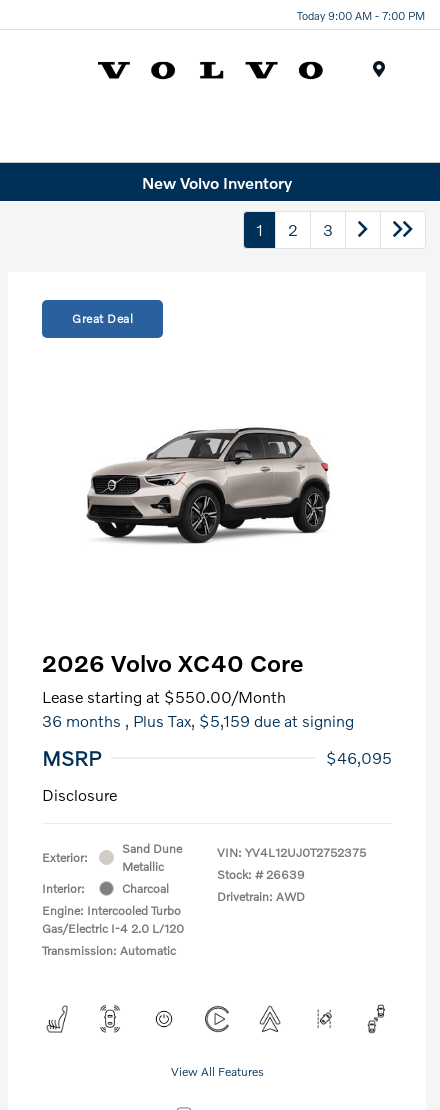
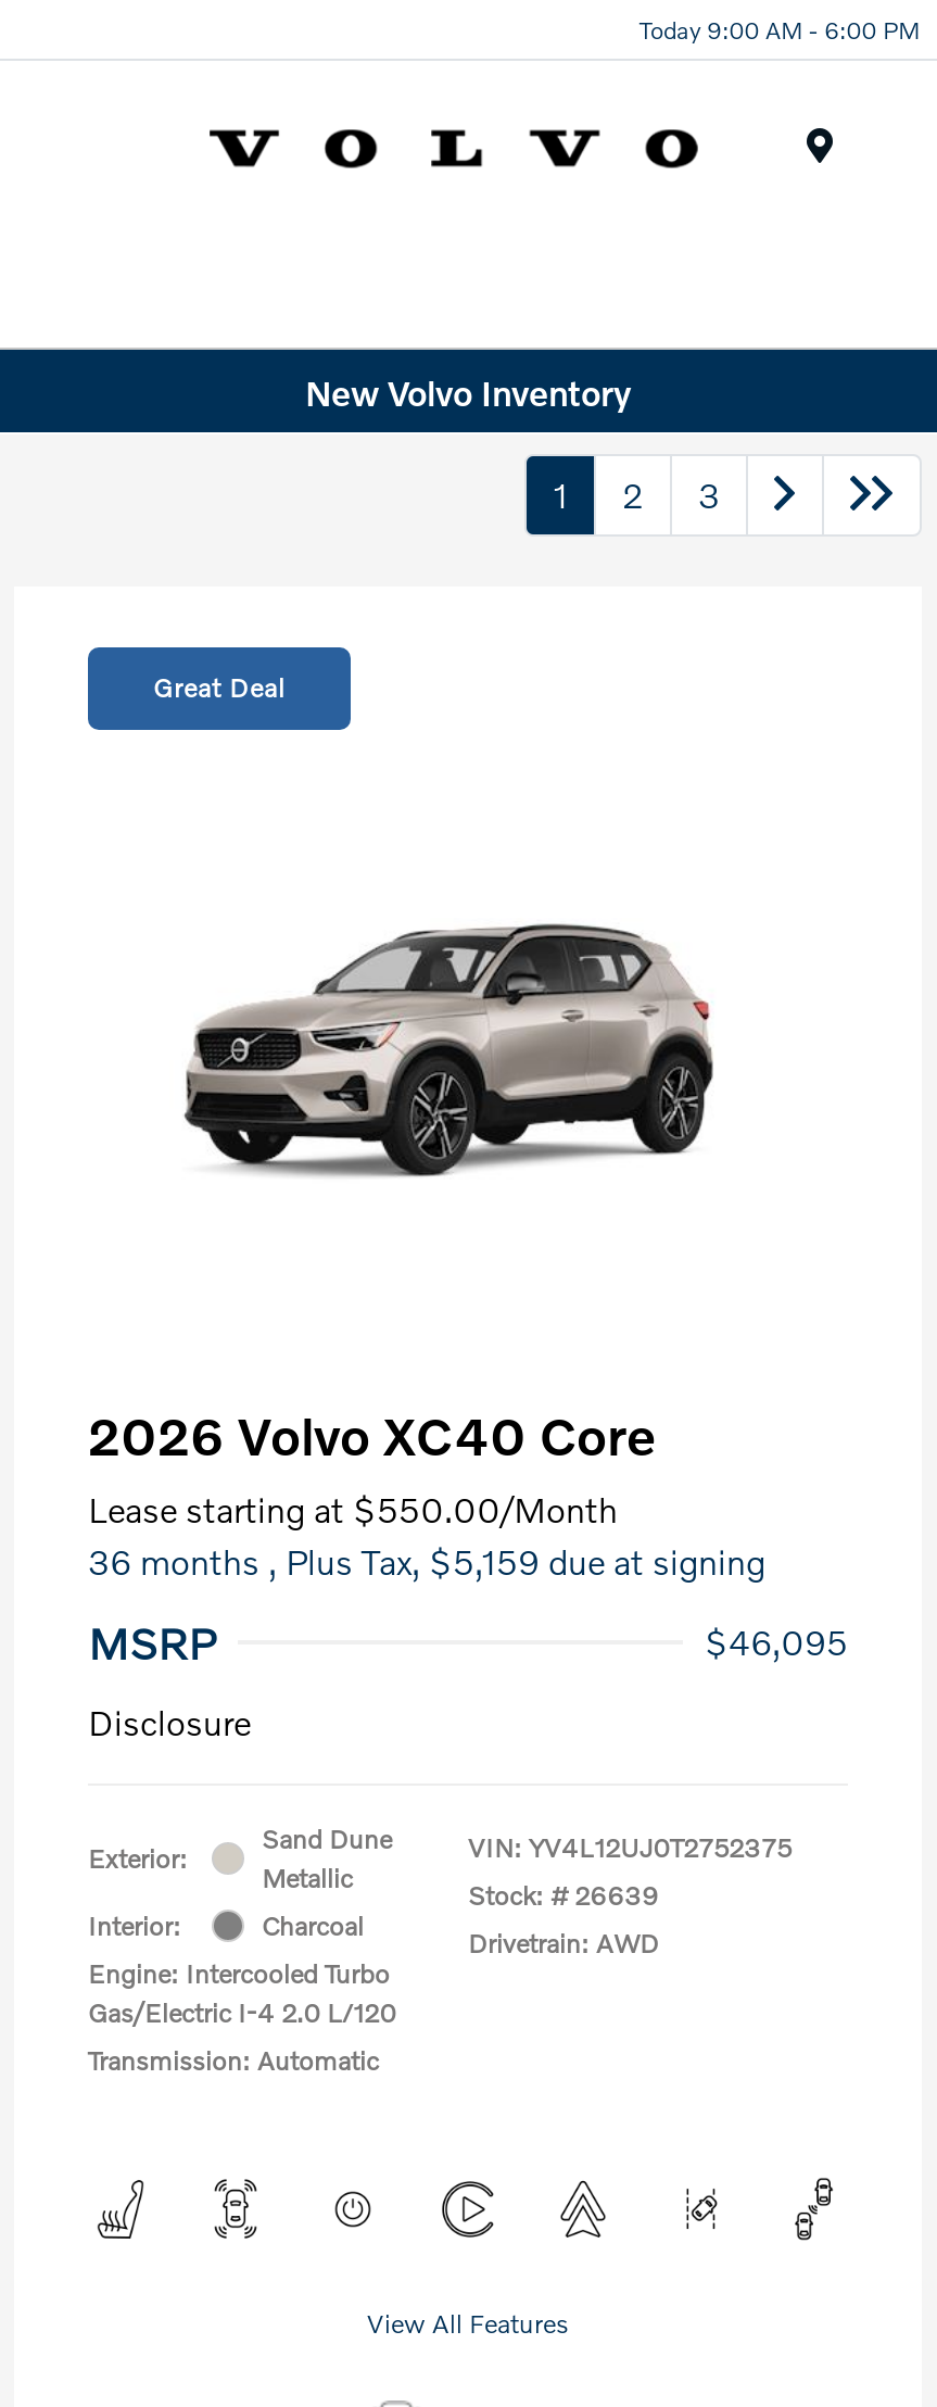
- Today 9:00 AM - 7:00 PM
+ Today 9:00 AM - 6:00 PM
